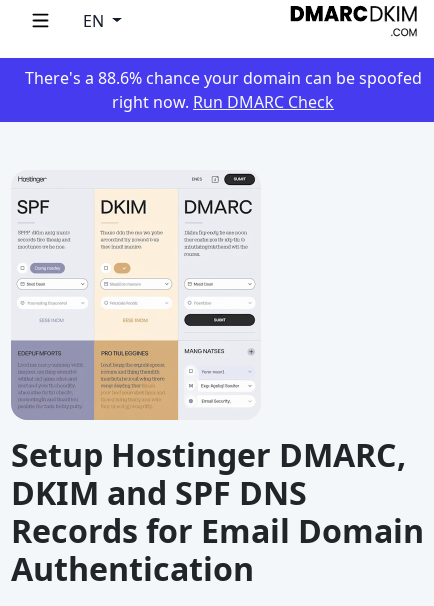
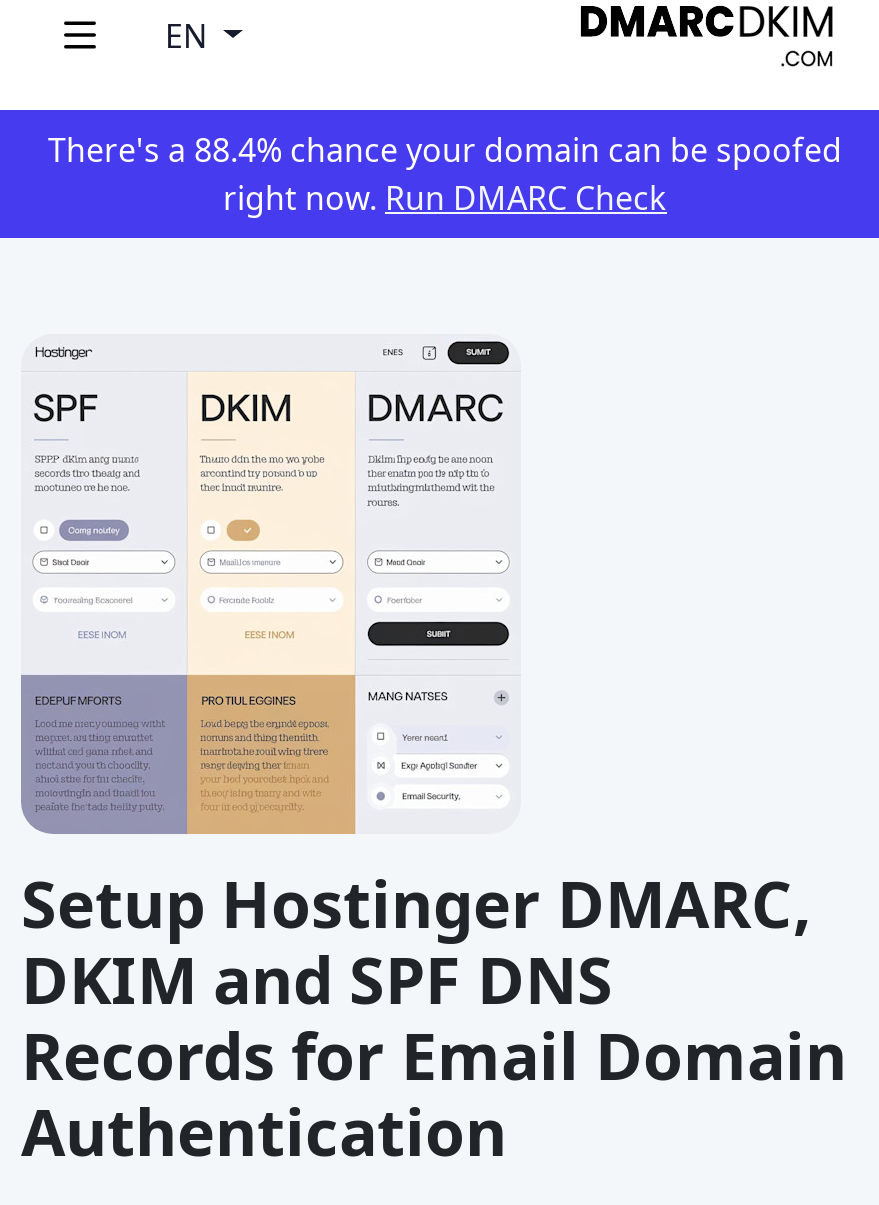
- There's a 88.6% chance your domain can be spoofed
+ There's a 88.4% chance your domain can be spoofed
